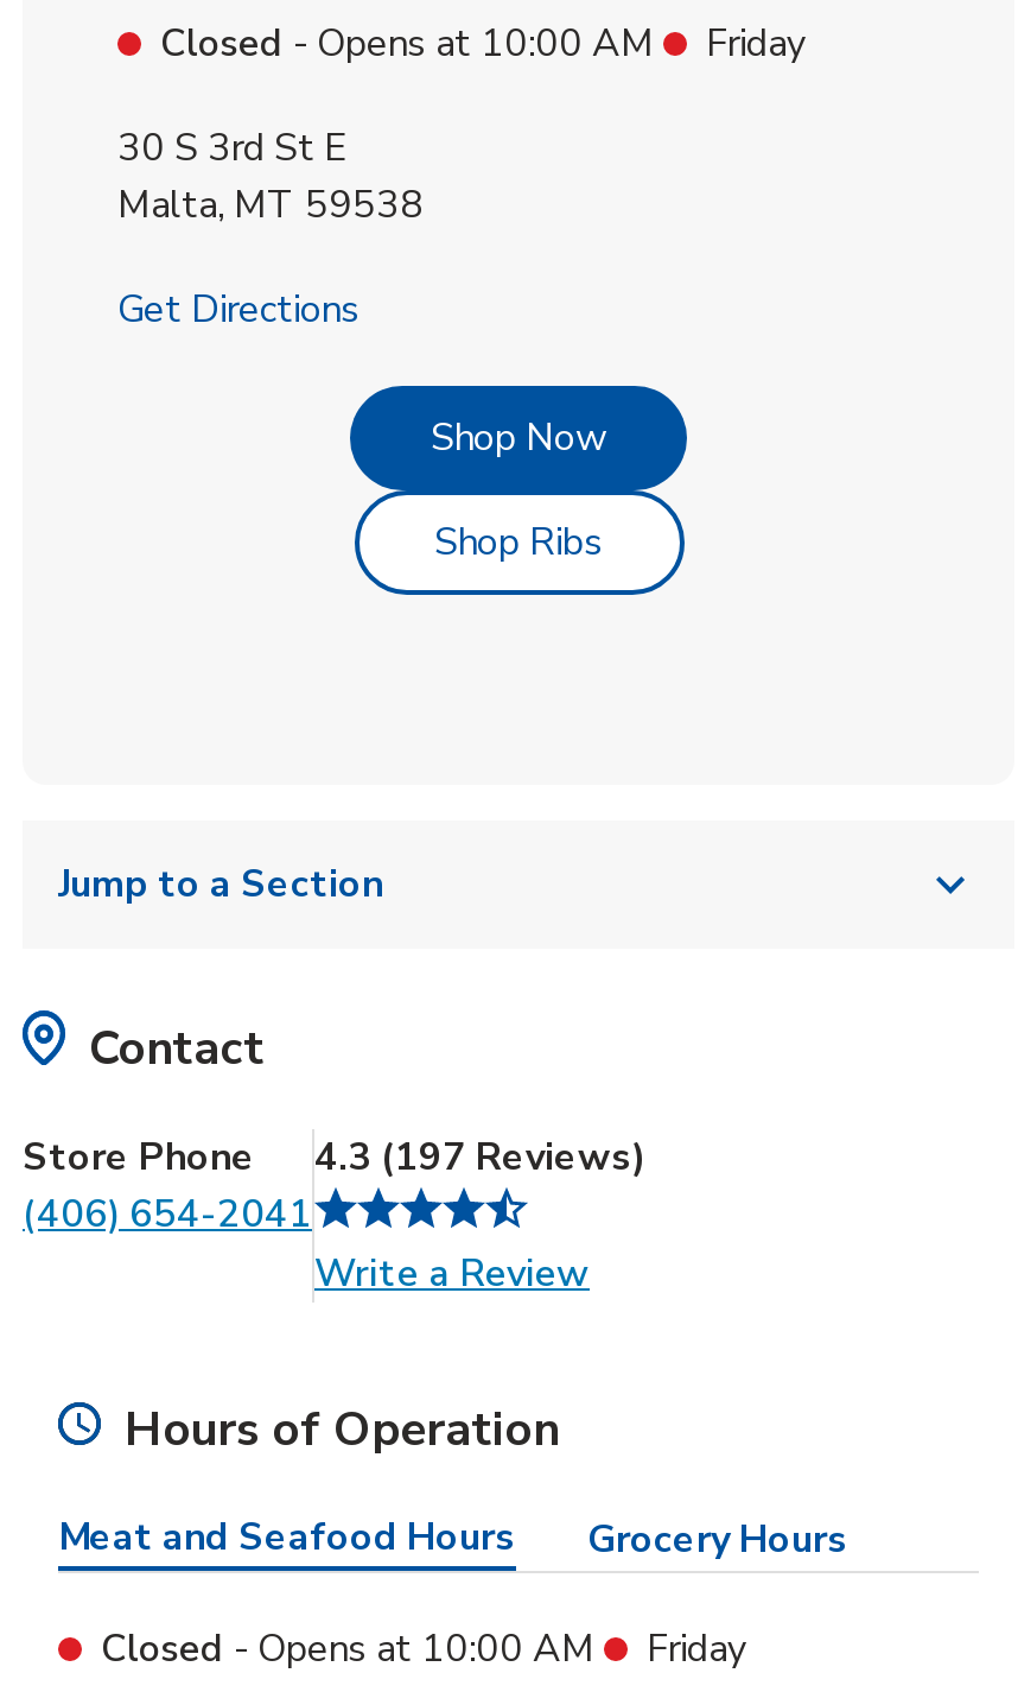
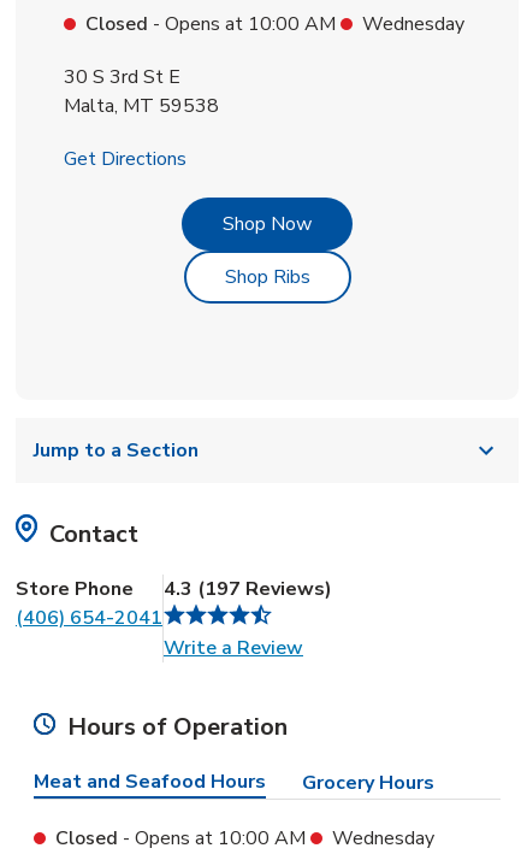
- Friday
+ Wednesday

- Friday
+ Wednesday
